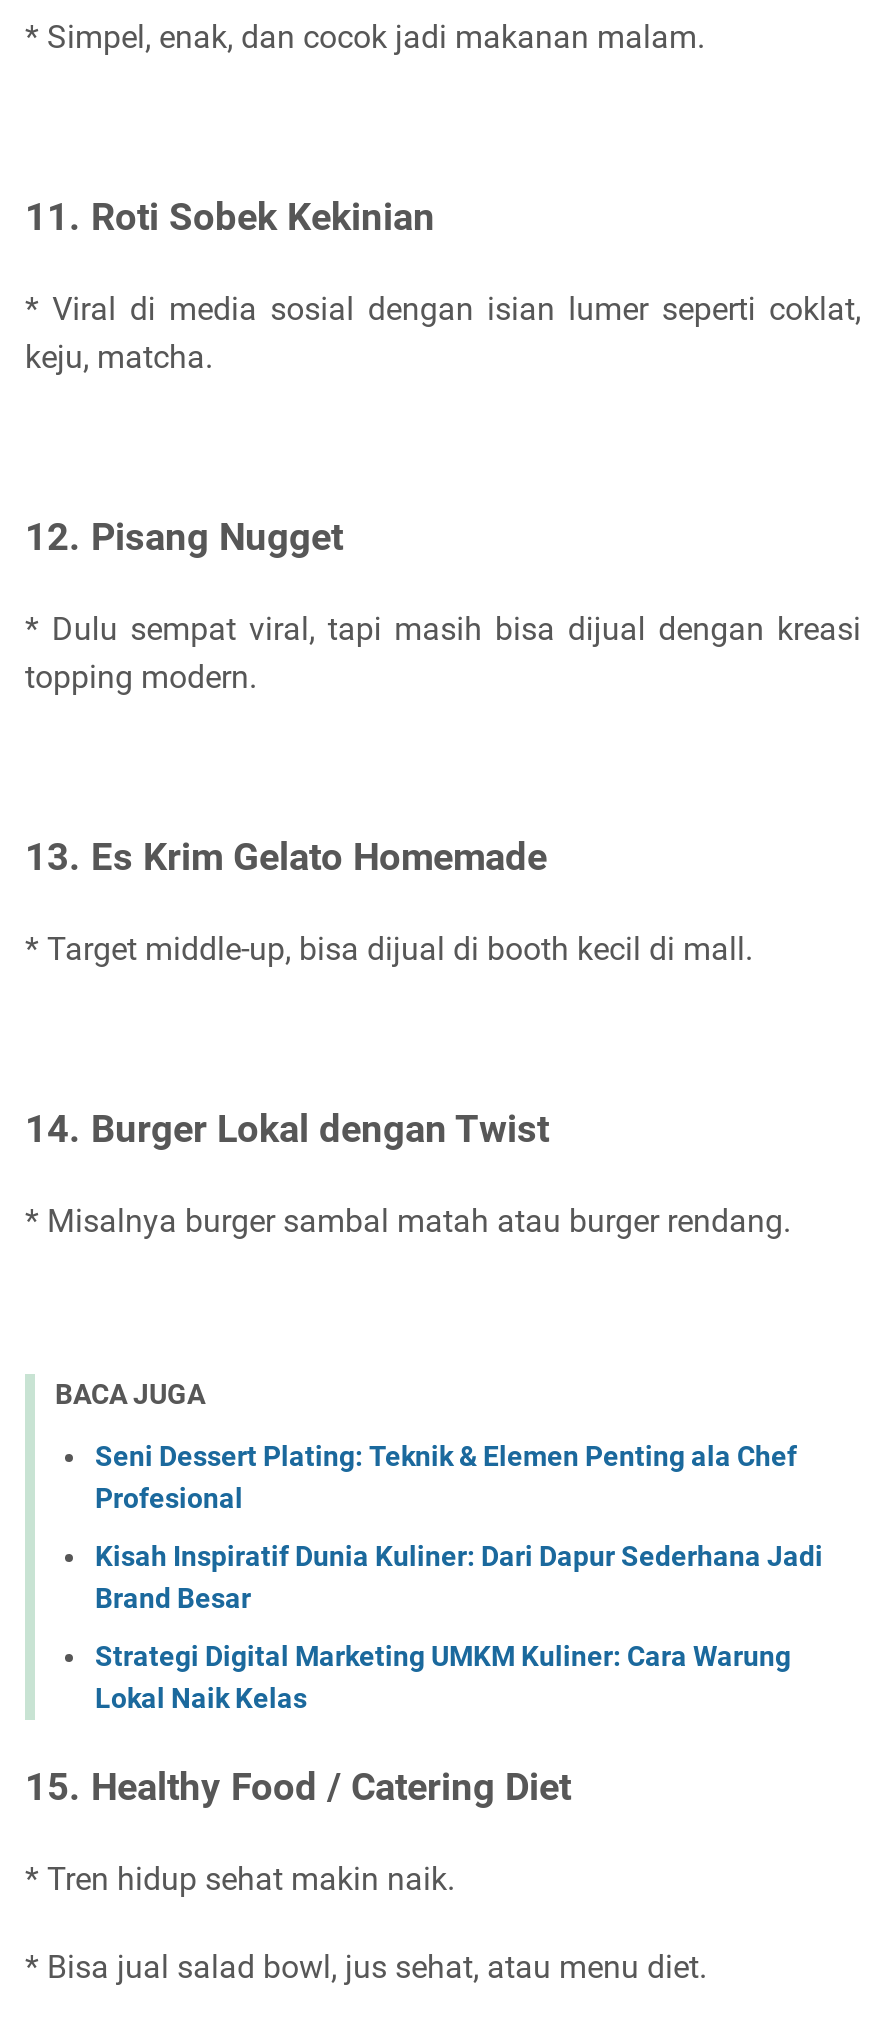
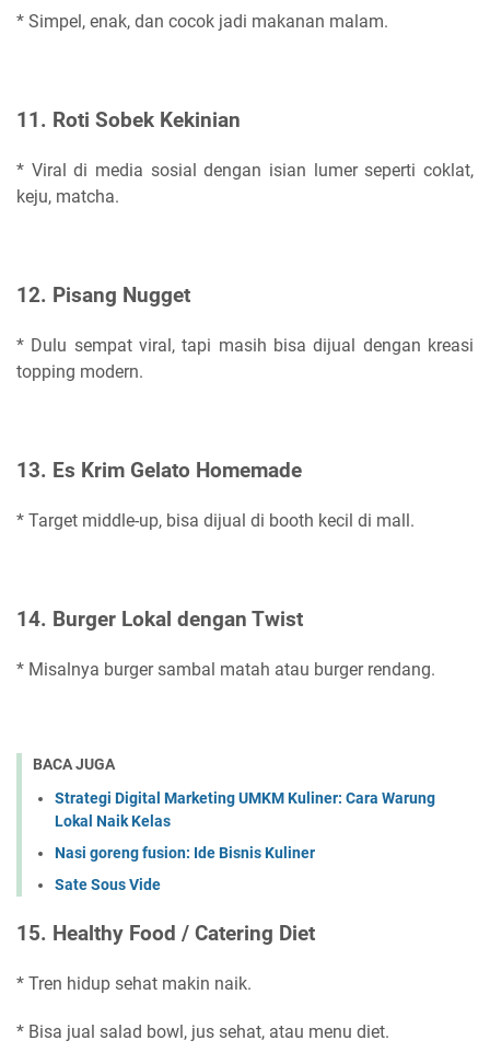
- Seni Dessert Plating: Teknik & Elemen Penting ala Chef
- Profesional
- Kisah Inspiratif Dunia Kuliner: Dari Dapur Sederhana Jadi
- Brand Besar

moved up: Strategi Digital Marketing UMKM Kuliner: Cara Warung | Lokal Naik Kelas

+ Nasi goreng fusion: Ide Bisnis Kuliner
+ Sate Sous Vide
